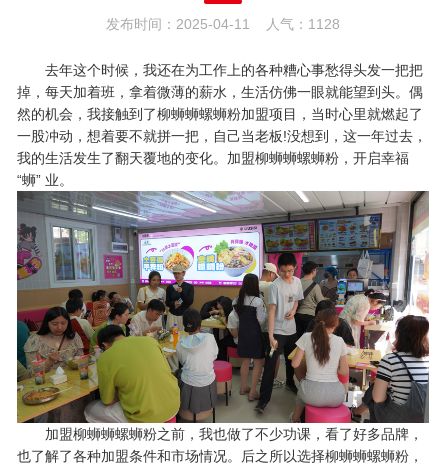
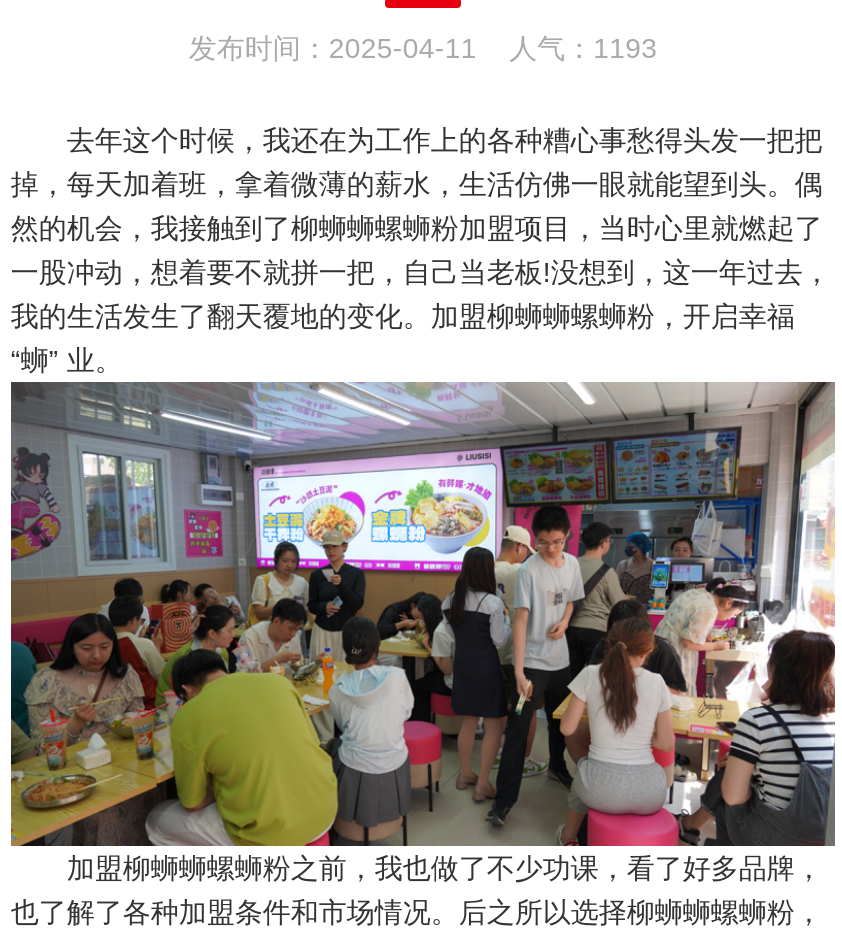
- 发布时间：2025-04-11 人气：1128
+ 发布时间：2025-04-11 人气：1193
